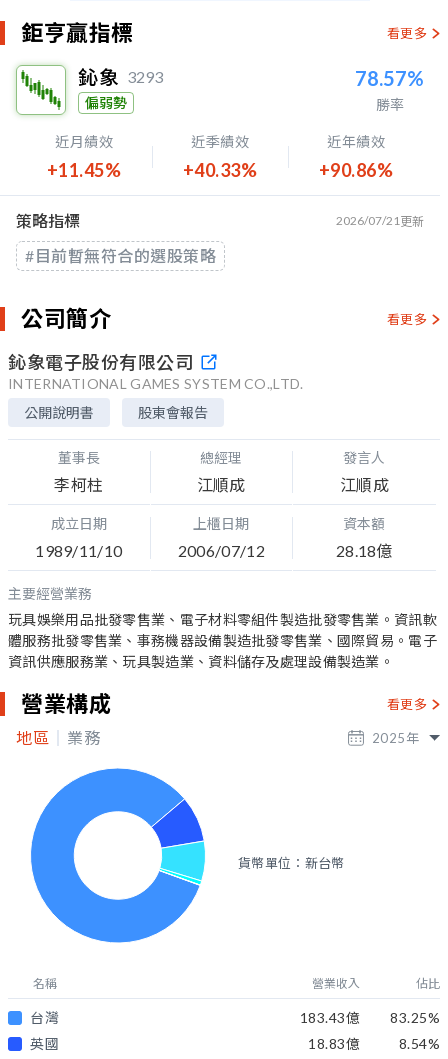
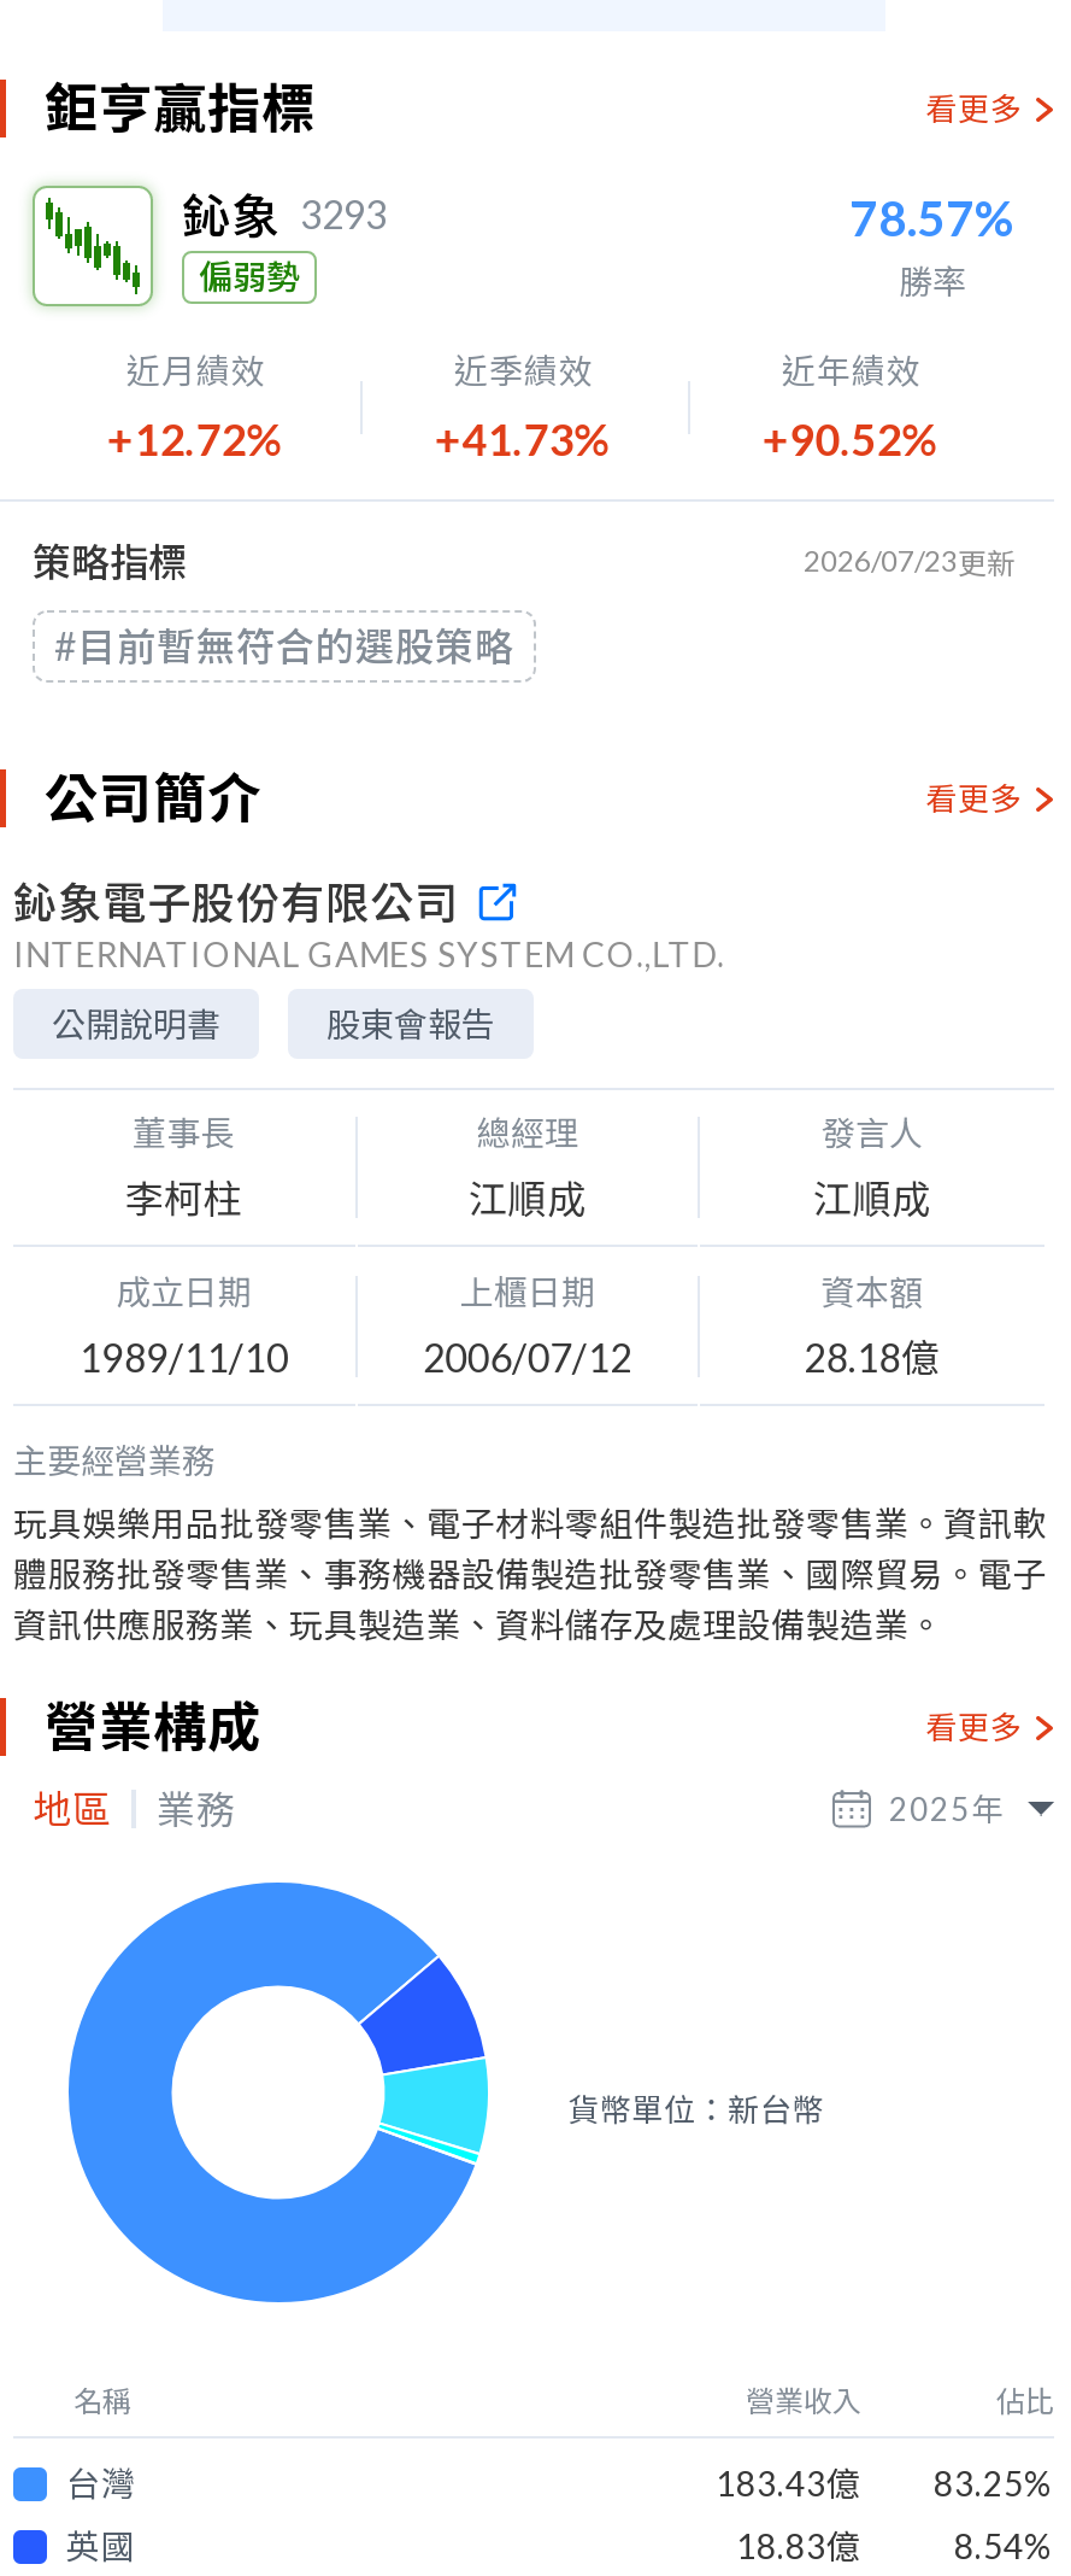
- +11.45%
+ +12.72%

- +40.33%
+ +41.73%

- +90.86%
+ +90.52%

- 2026/07/21更新
+ 2026/07/23更新
